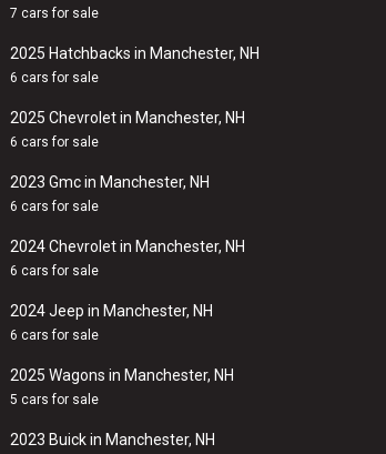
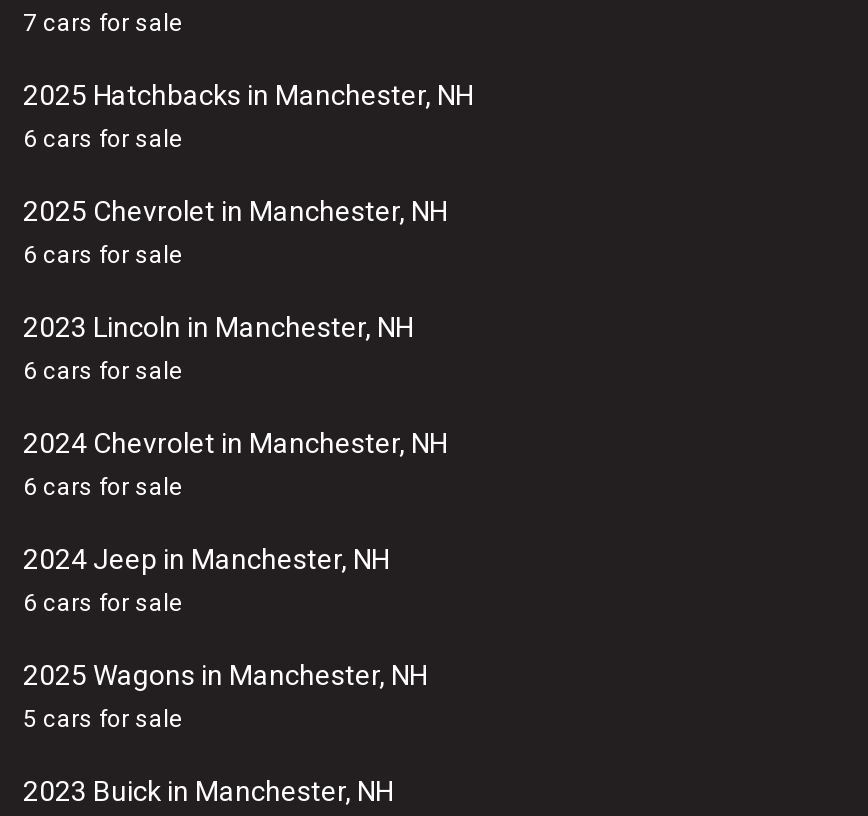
- 2023 Gmc in Manchester, NH
+ 2023 Lincoln in Manchester, NH
